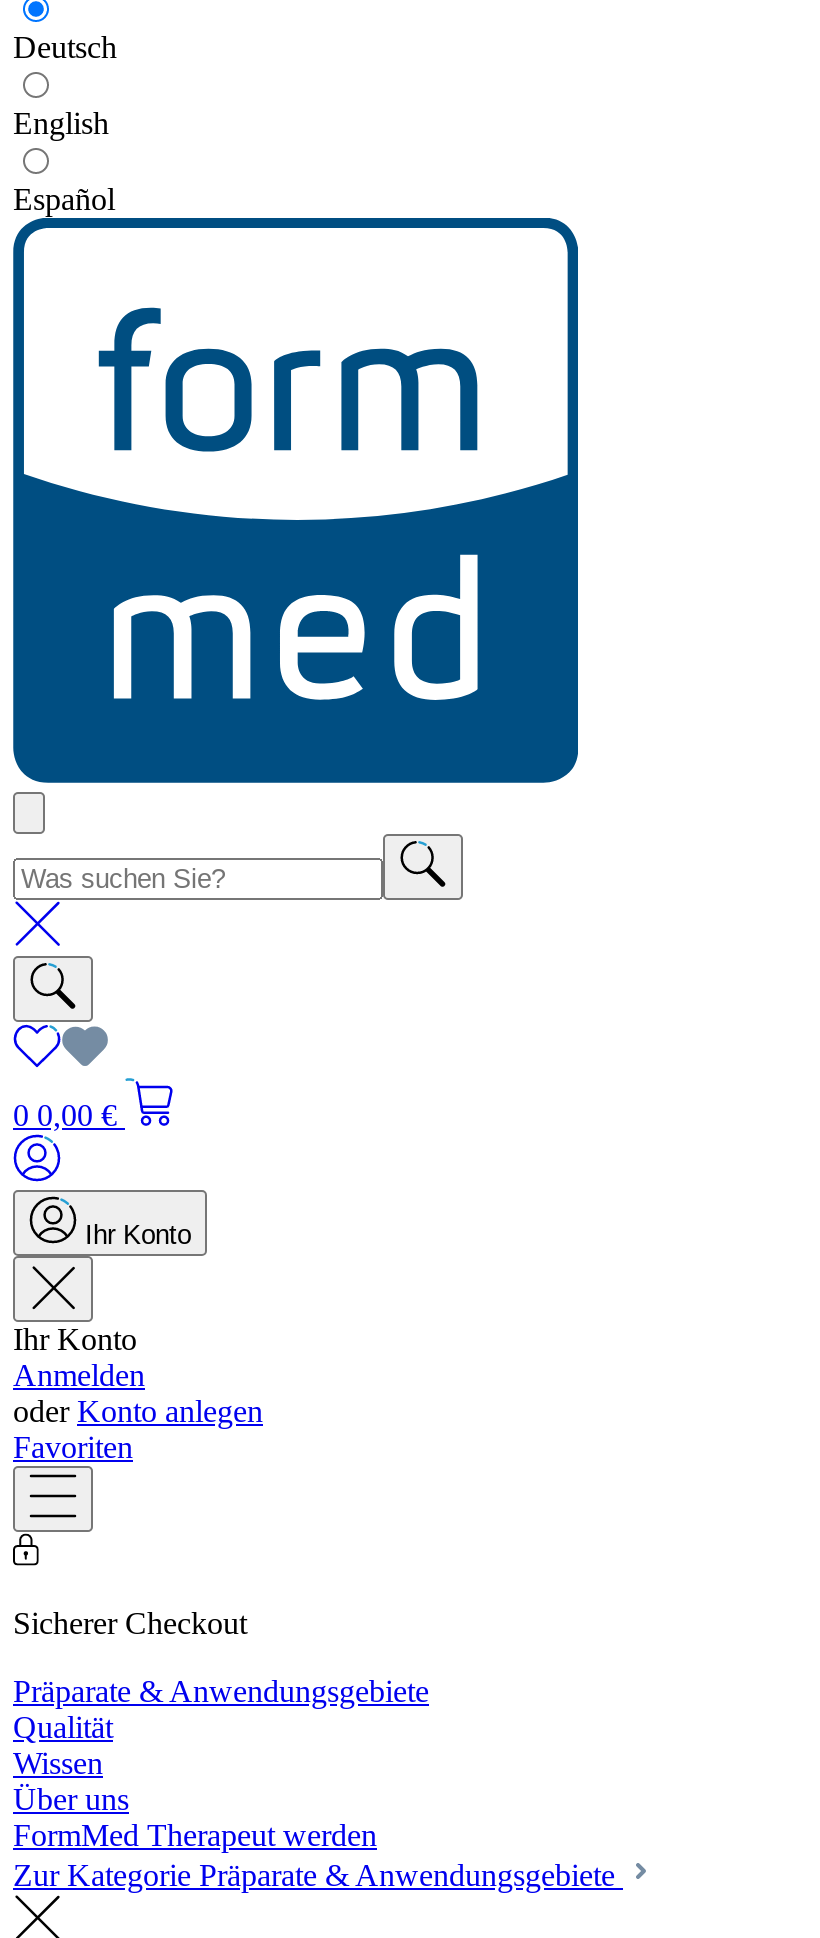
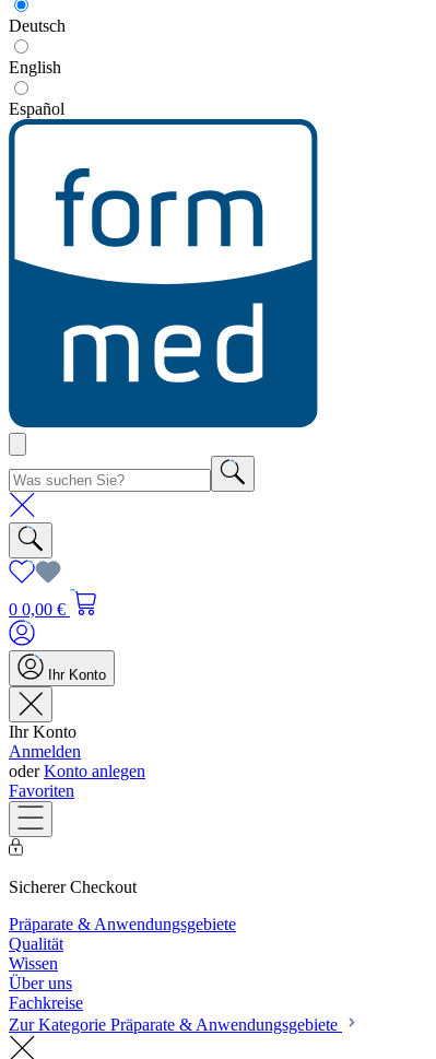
- FormMed Therapeut werden
+ Fachkreise
